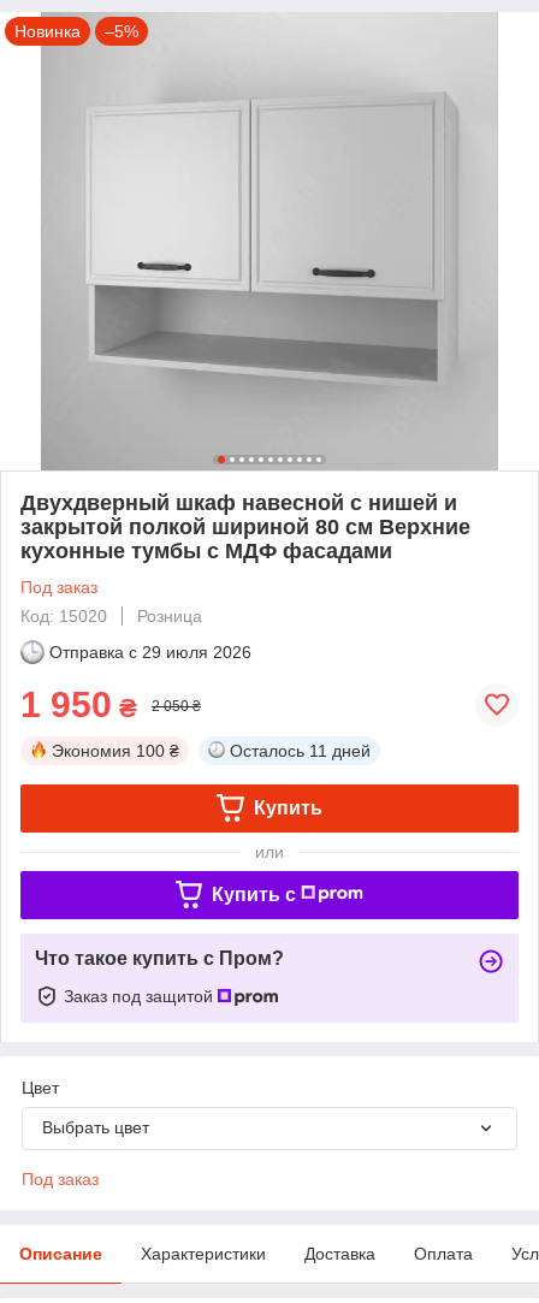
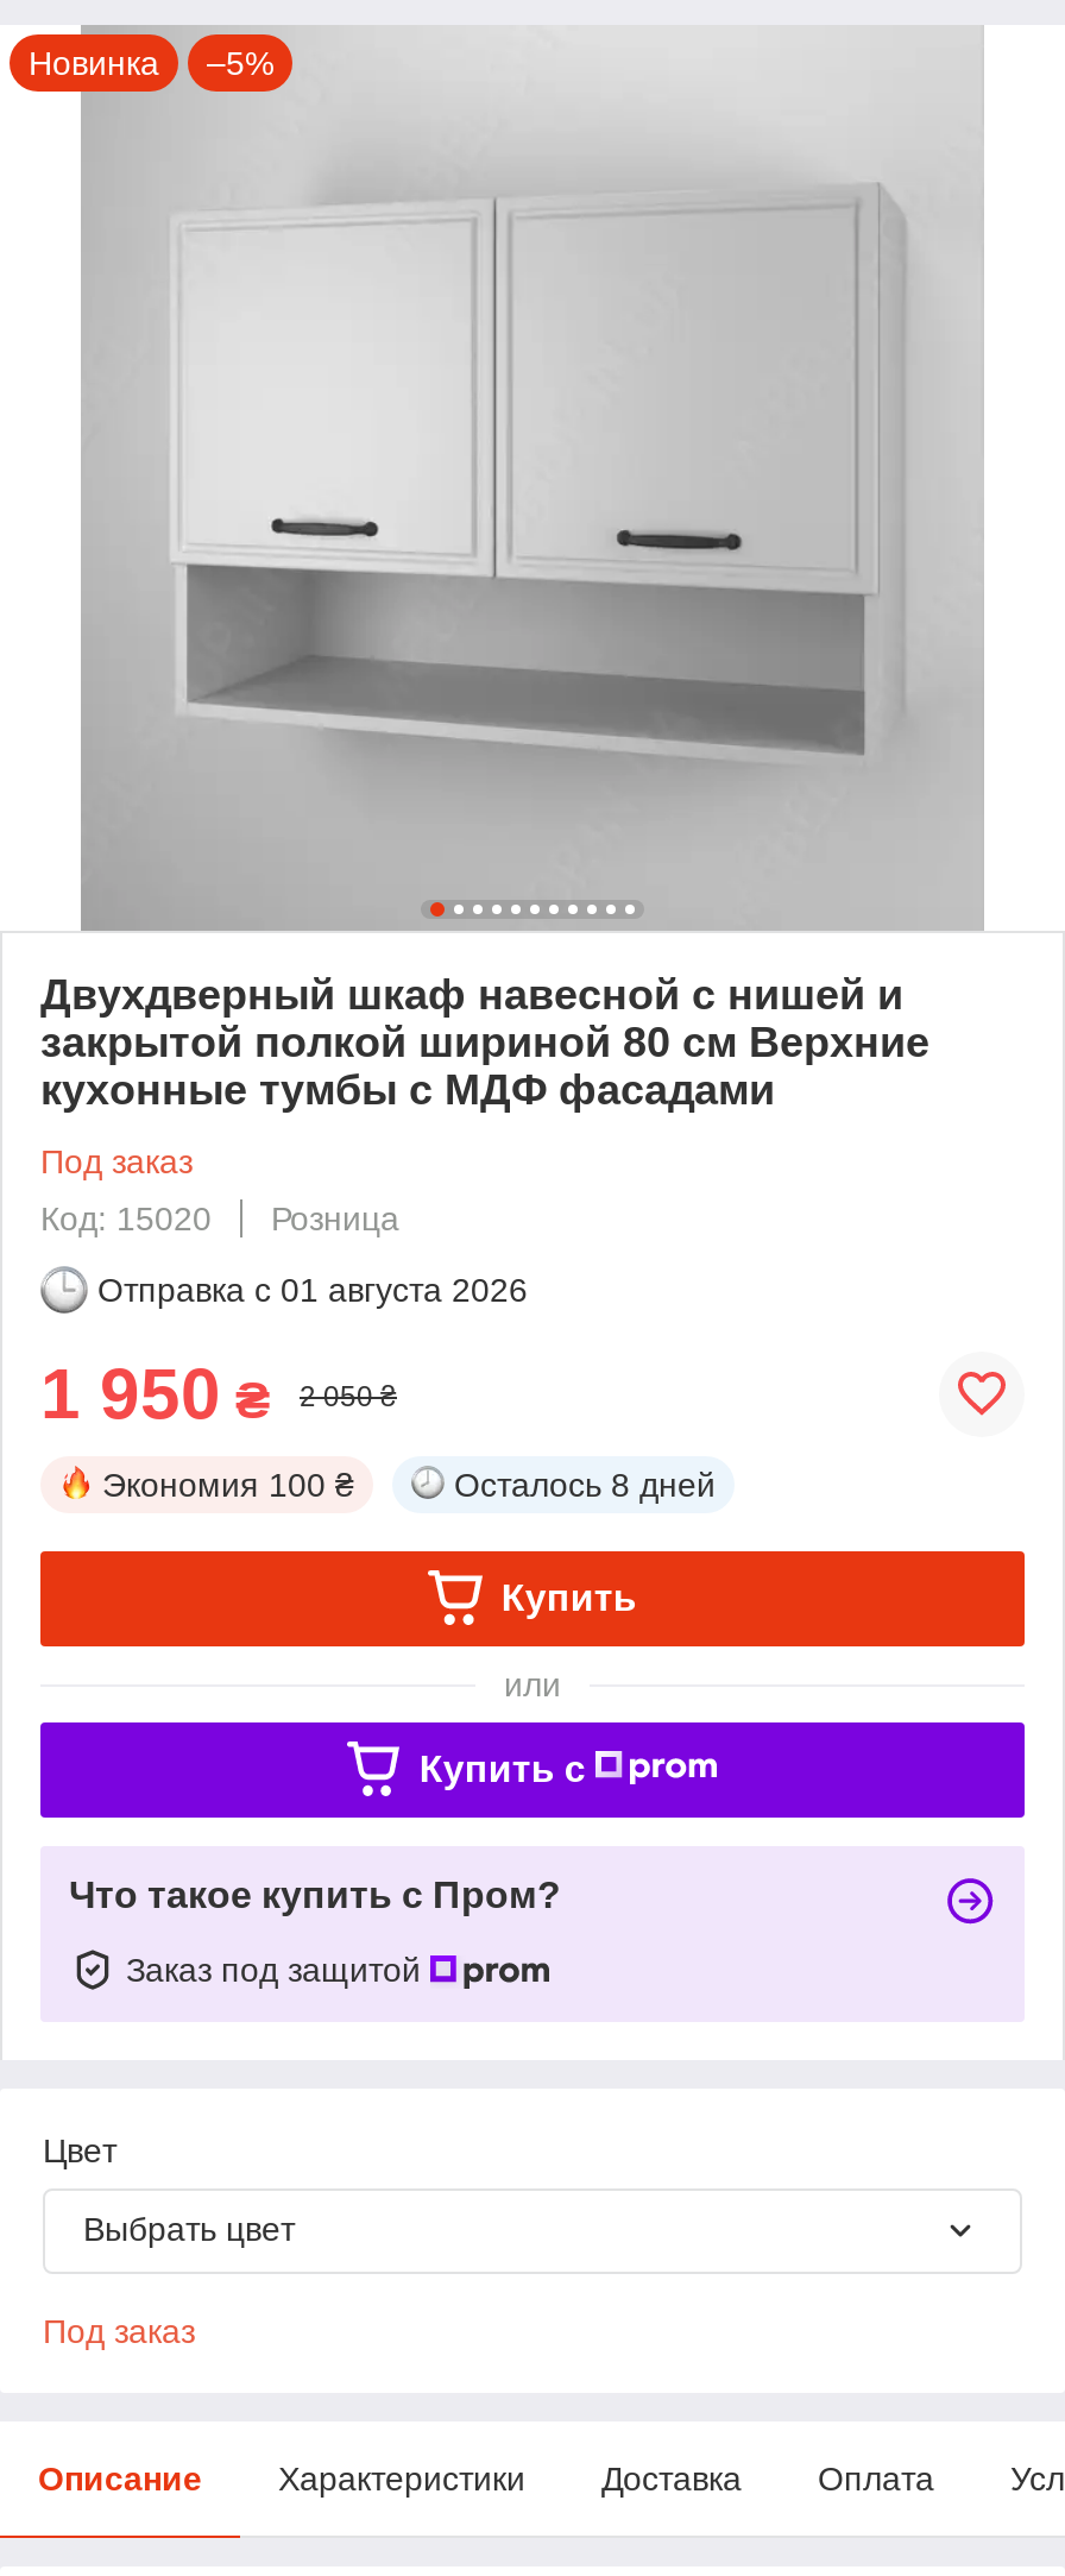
- Отправка с 29 июля 2026
+ Отправка с 01 августа 2026

- Осталось 11 дней
+ Осталось 8 дней
